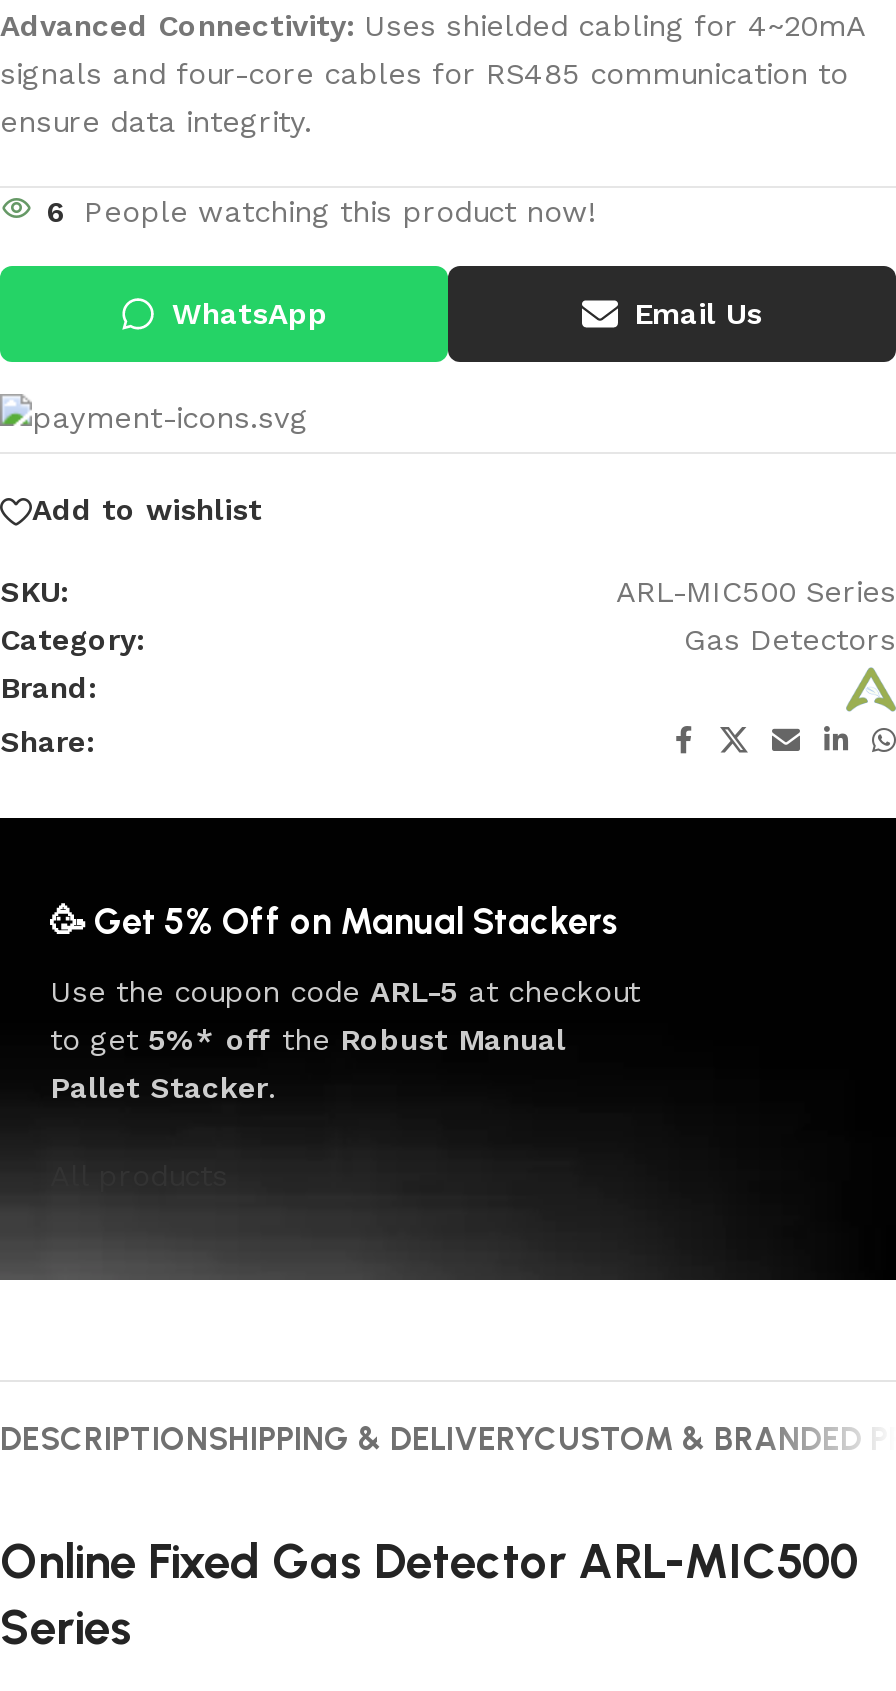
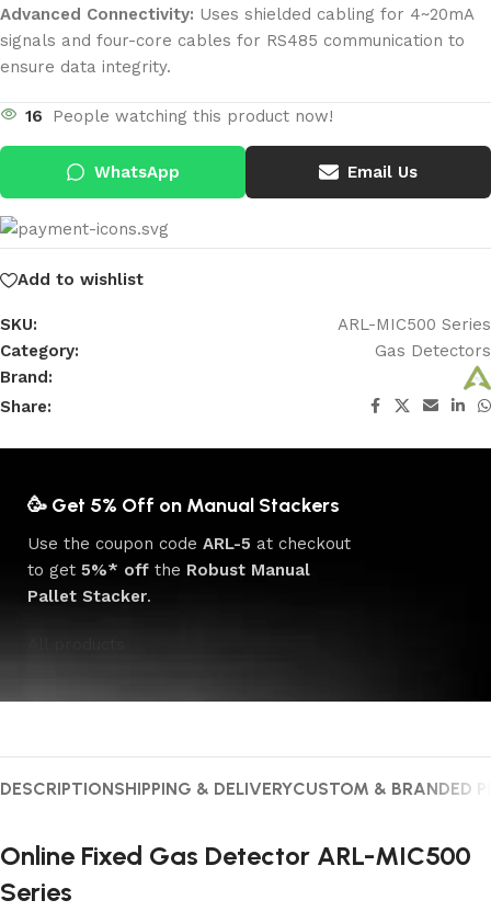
- 6 People watching this product now!
+ 16 People watching this product now!
